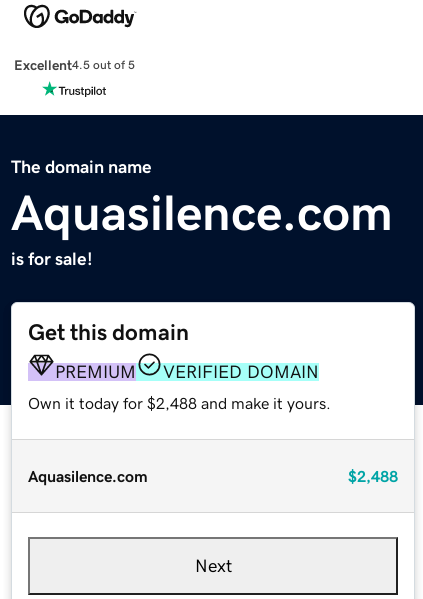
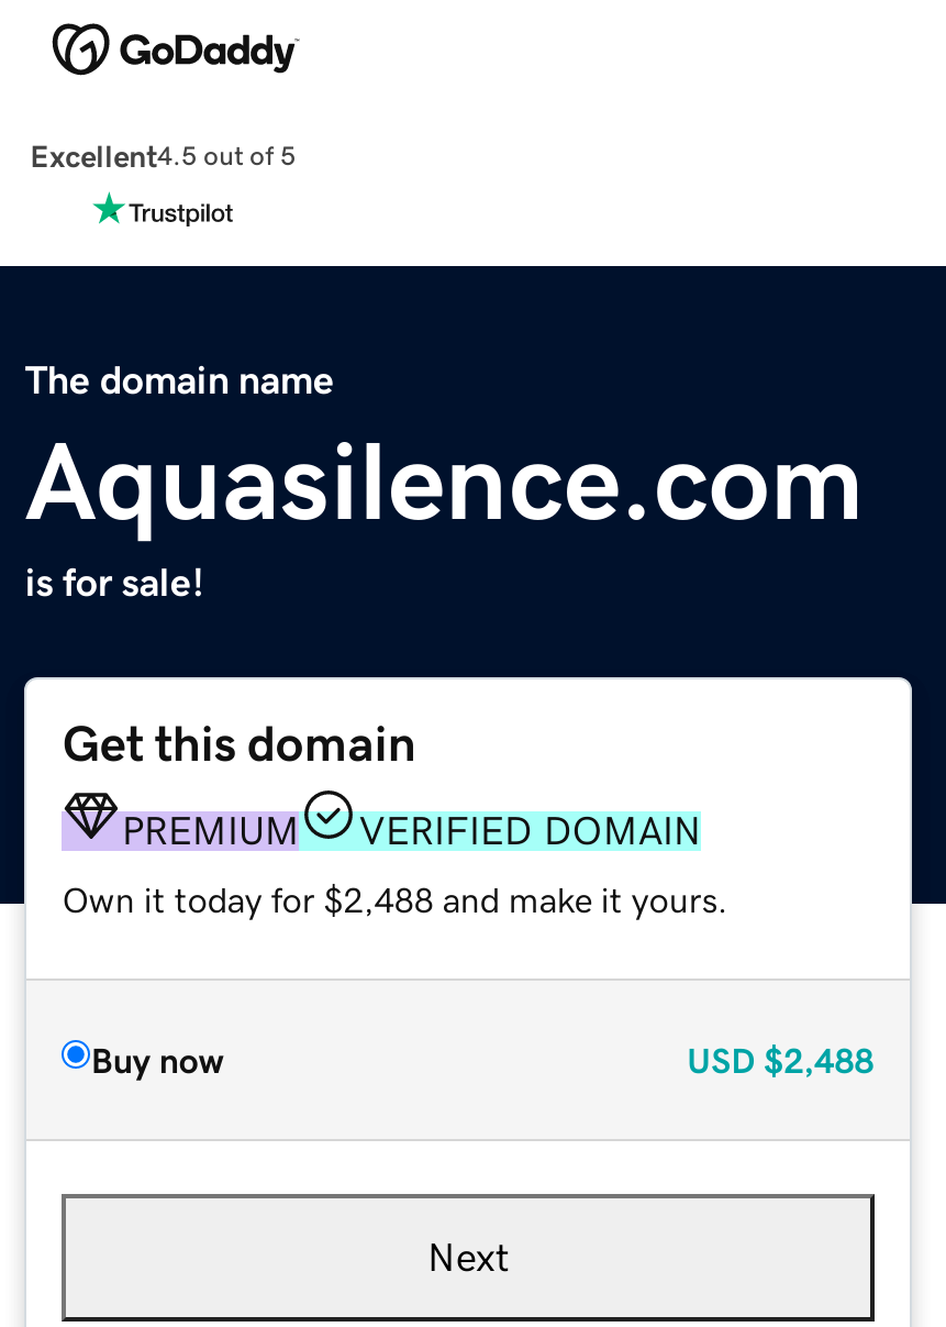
- Aquasilence.com
- $2,488
+ Buy now
+ USD $2,488
